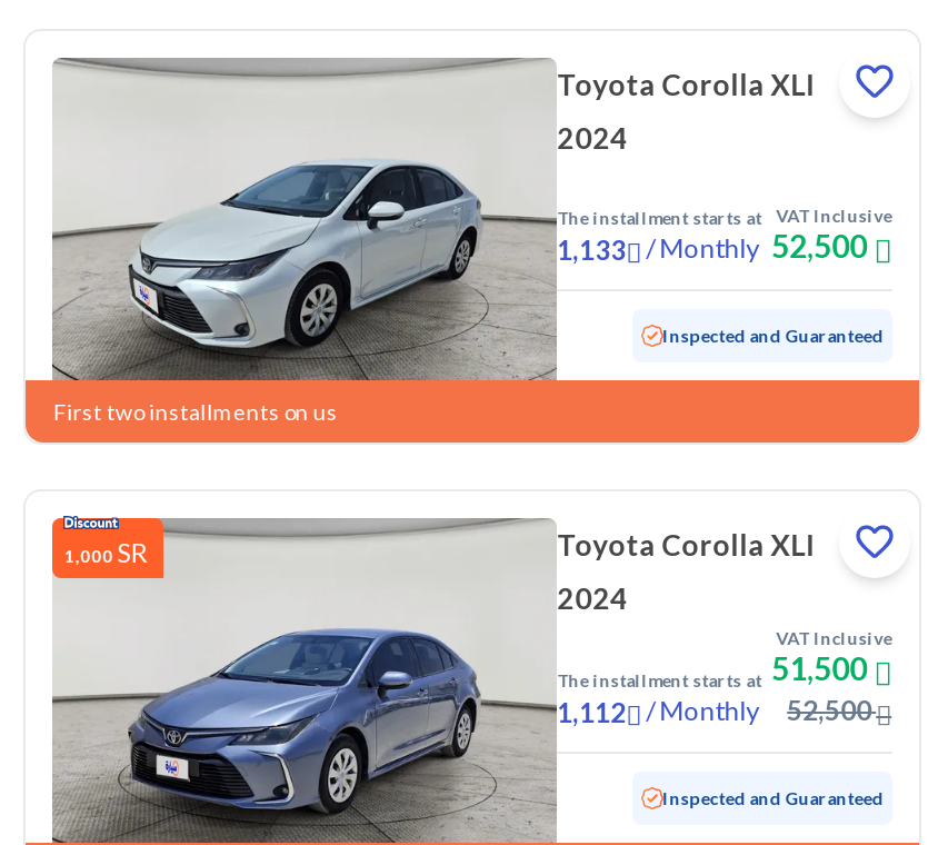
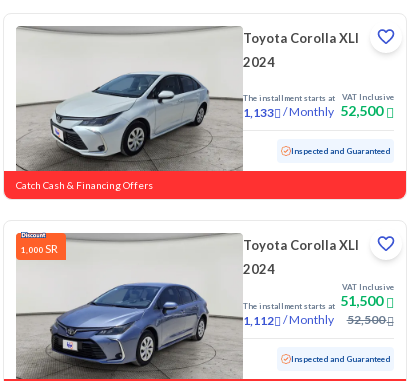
- First two installments on us
+ Catch Cash & Financing Offers
